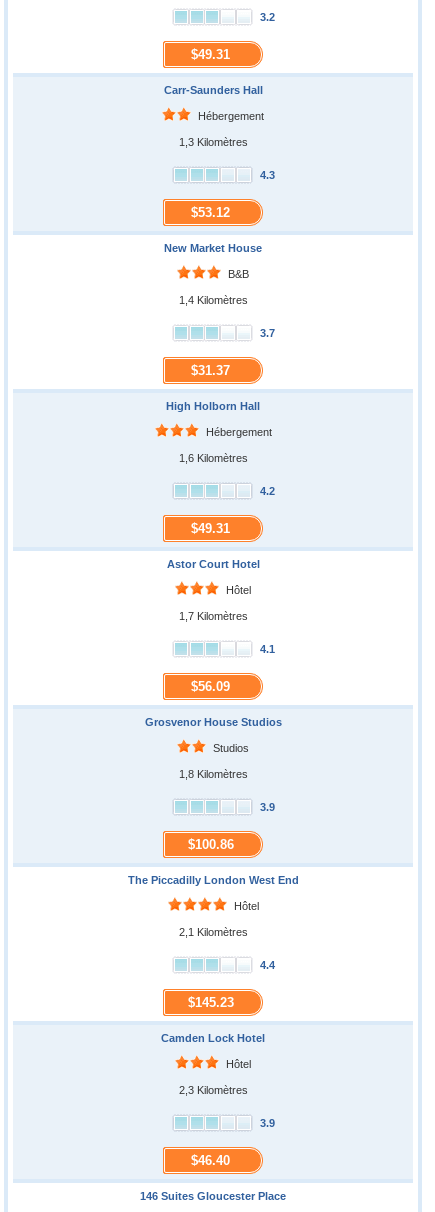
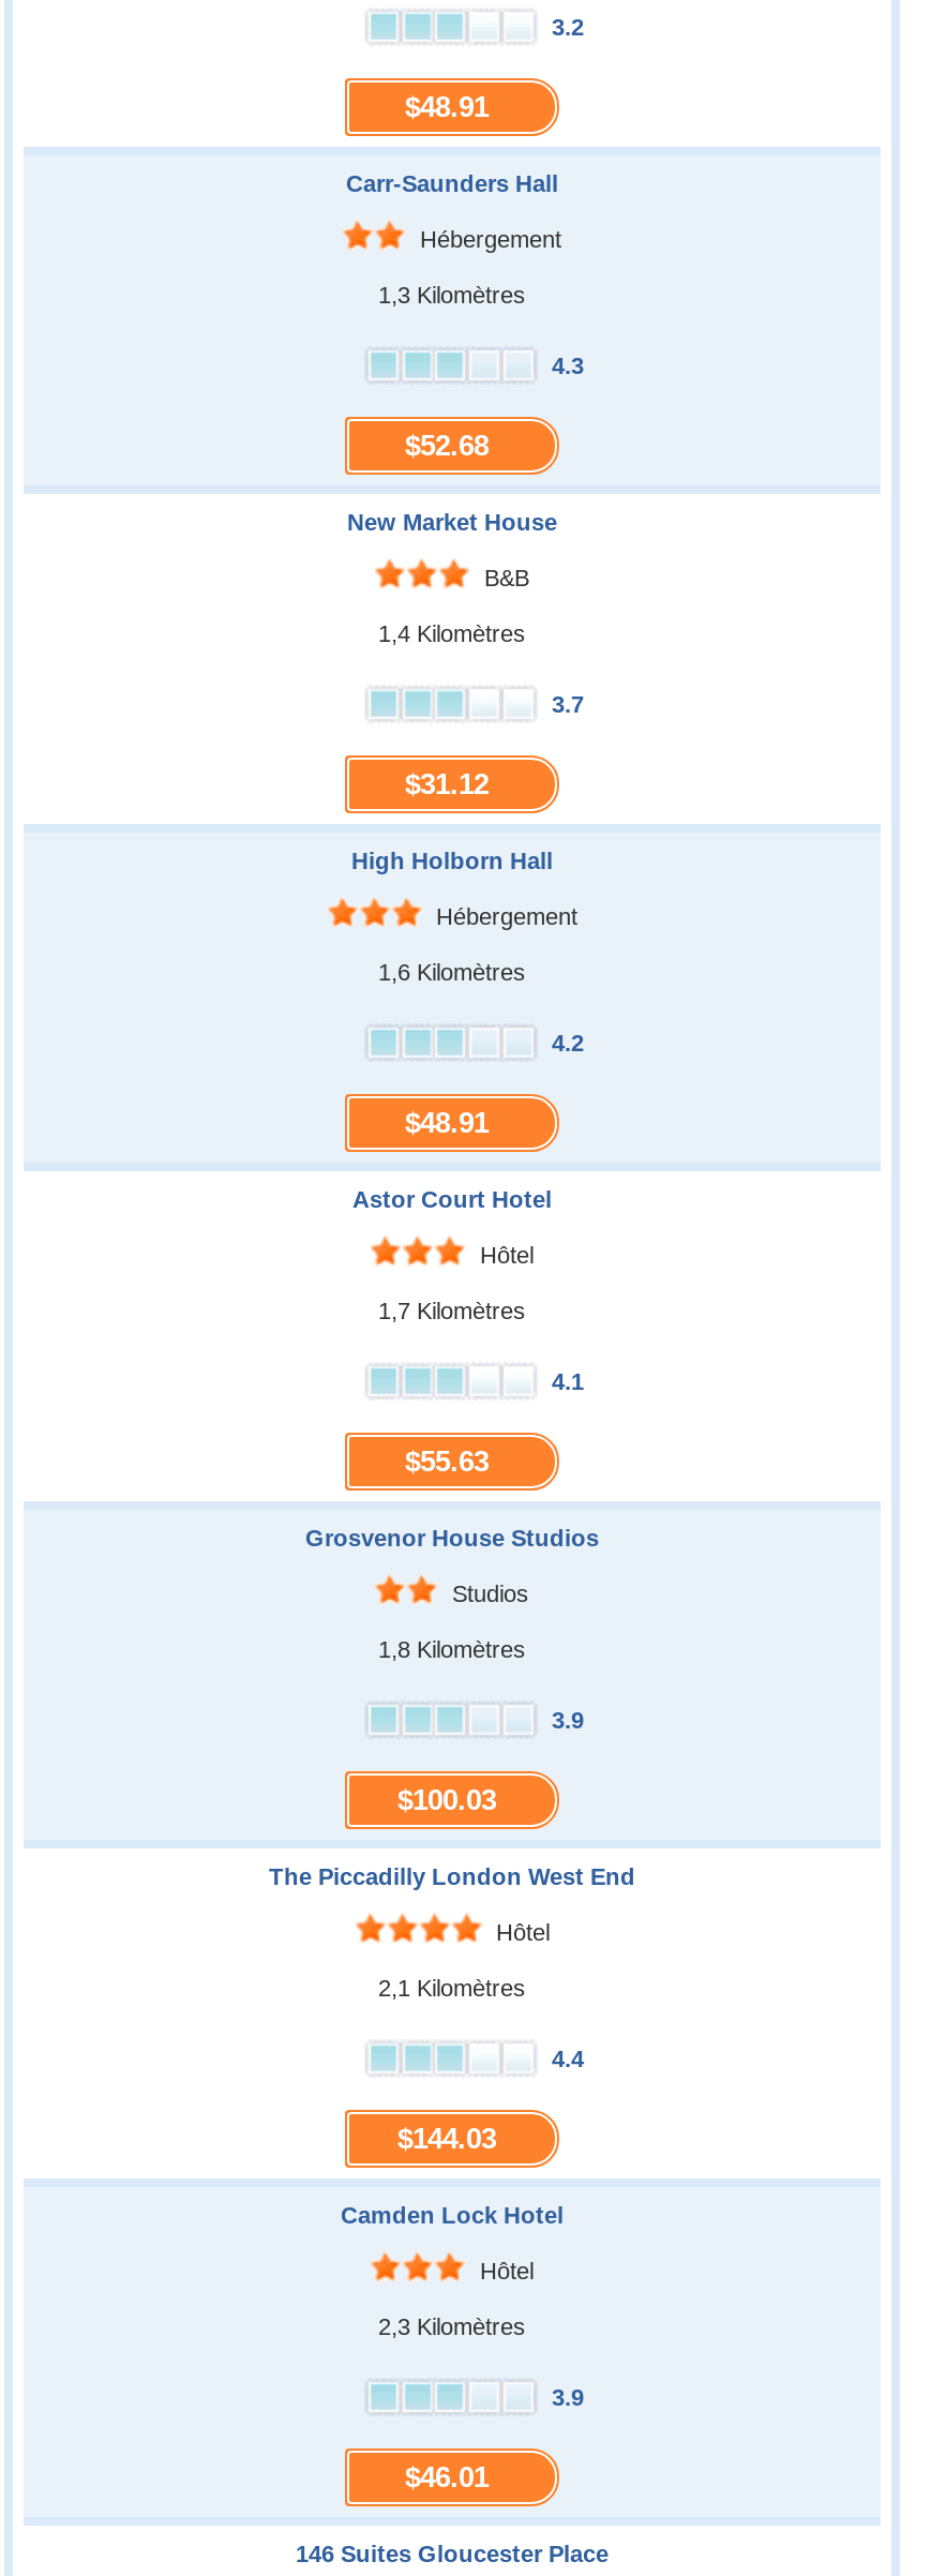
- $49.31
+ $48.91

- $53.12
+ $52.68

- $31.37
+ $31.12

- $49.31
+ $48.91

- $56.09
+ $55.63

- $100.86
+ $100.03

- $145.23
+ $144.03

- $46.40
+ $46.01
